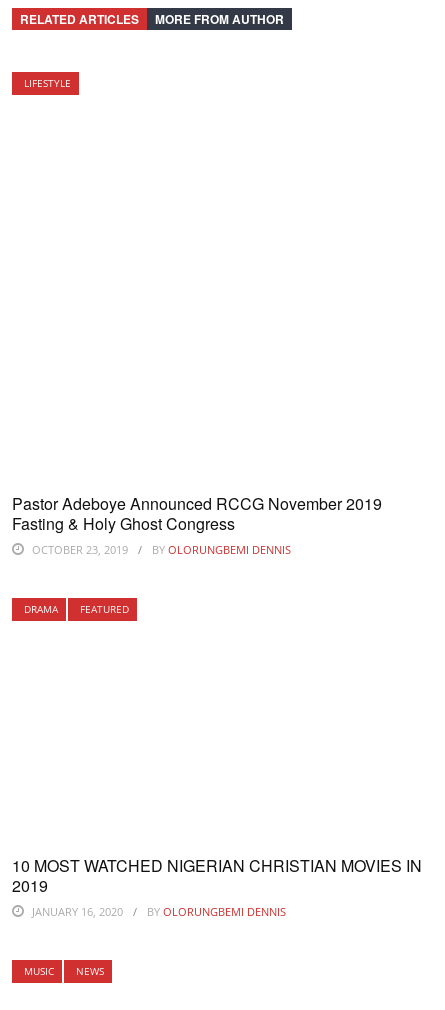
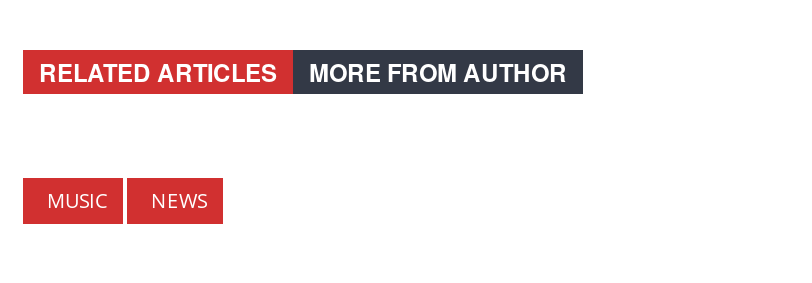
- LIFESTYLE

- Pastor Adeboye Announced RCCG November 2019
- Fasting & Holy Ghost Congress
- OCTOBER 23, 2019
- BY OLORUNGBEMI DENNIS

- DRAMA
- FEATURED

- 10 MOST WATCHED NIGERIAN CHRISTIAN MOVIES IN
- 2019
- JANUARY 16, 2020
- BY OLORUNGBEMI DENNIS
